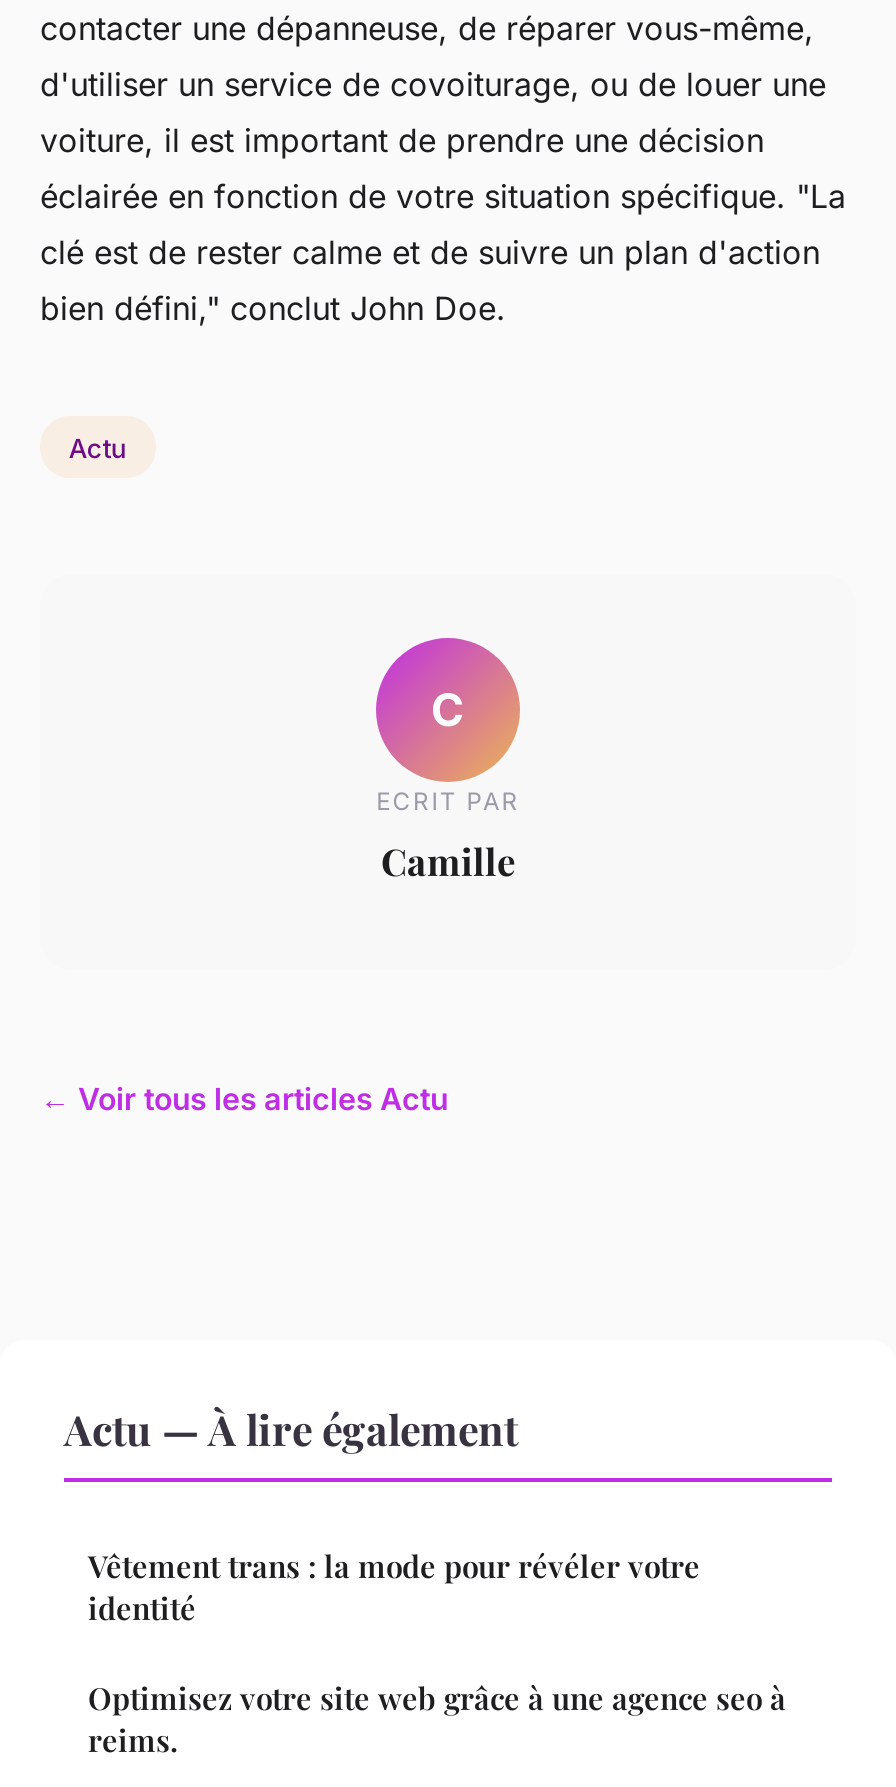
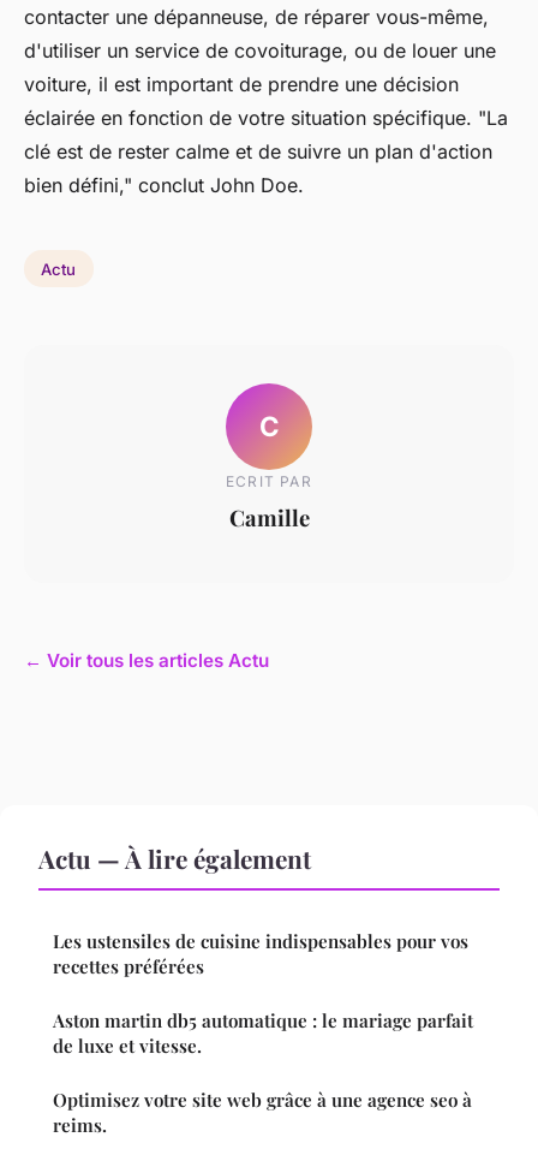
- Vêtement trans : la mode pour révéler votre
- identité
+ Les ustensiles de cuisine indispensables pour vos
+ recettes préférées
+ Aston martin db5 automatique : le mariage parfait
+ de luxe et vitesse.
